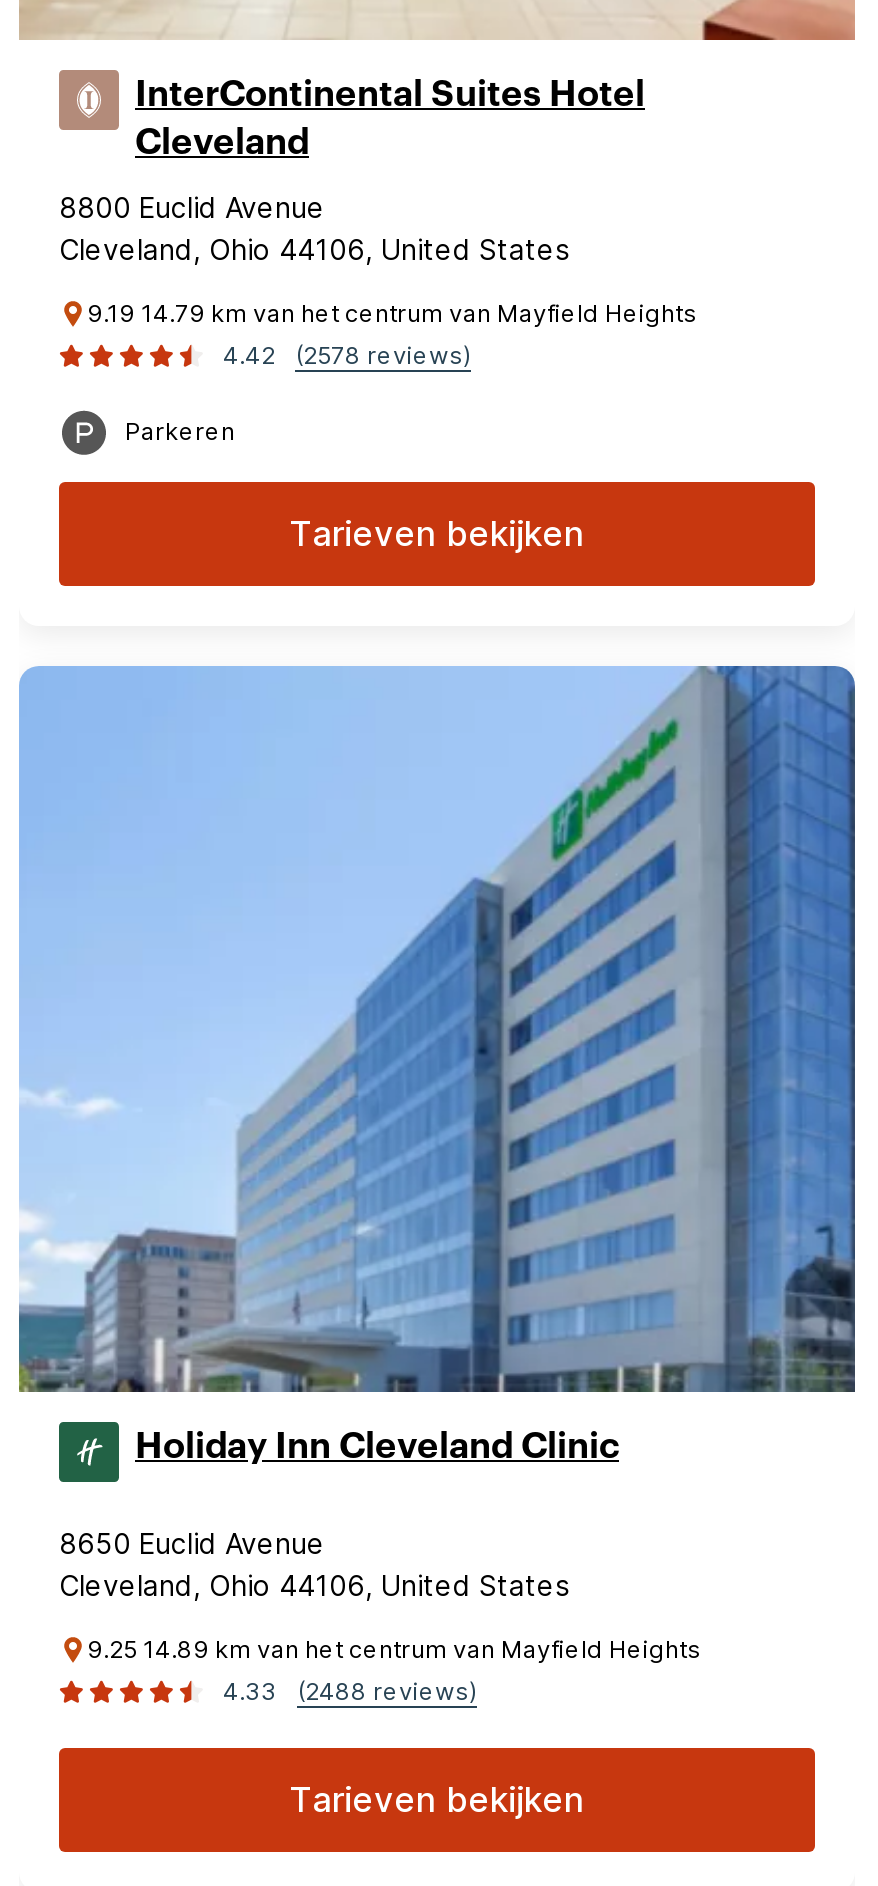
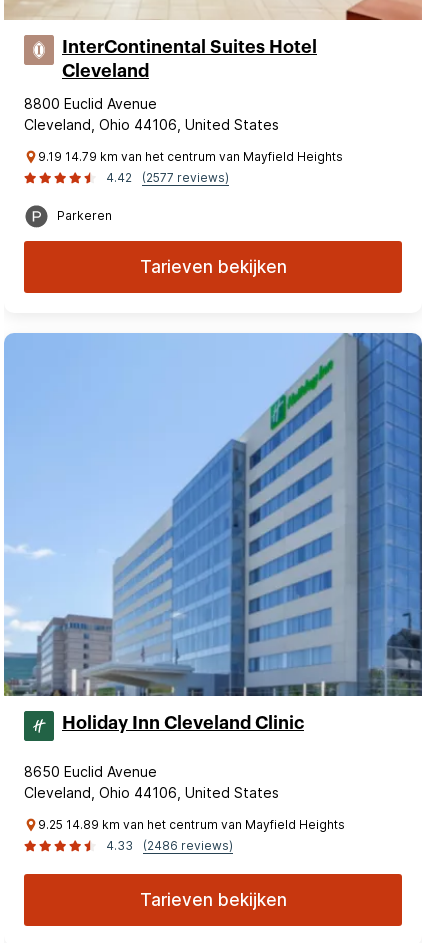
- 4.42 (2578 reviews)
+ 4.42 (2577 reviews)

- 4.33 (2488 reviews)
+ 4.33 (2486 reviews)
